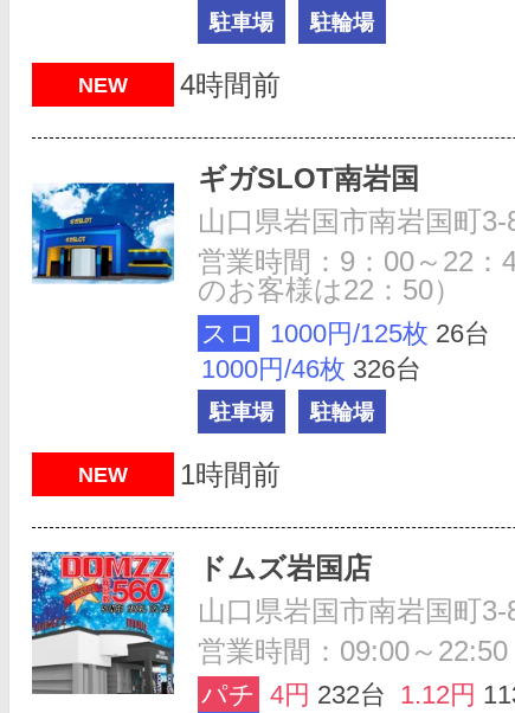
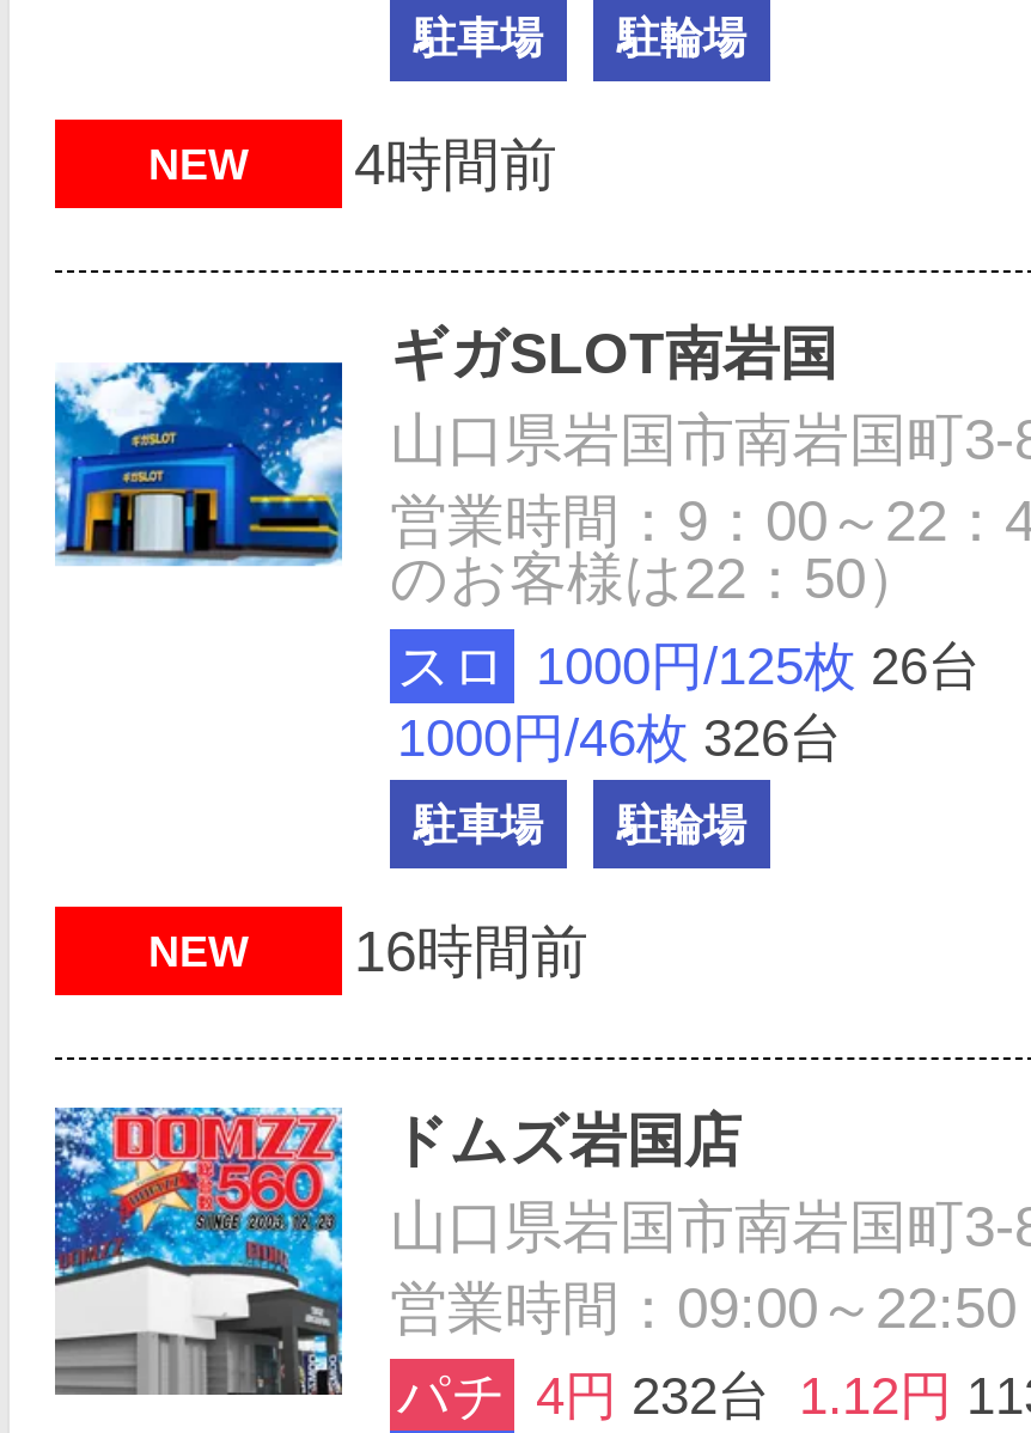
- 1時間前
+ 16時間前
